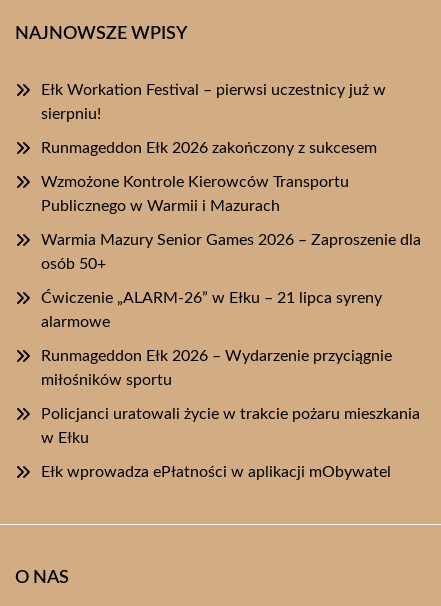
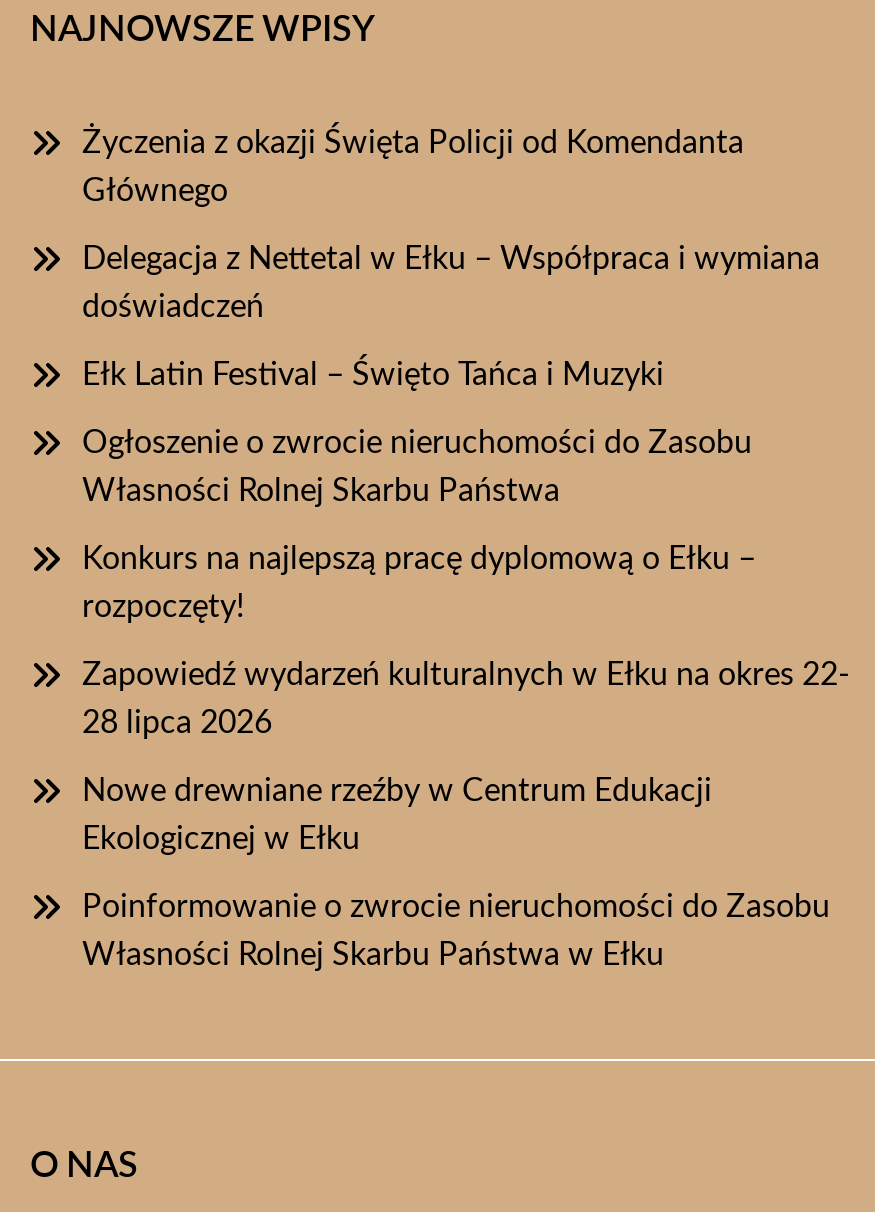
- Ełk Workation Festival – pierwsi uczestnicy już w
- sierpniu!
- Runmageddon Ełk 2026 zakończony z sukcesem
- Wzmożone Kontrole Kierowców Transportu
- Publicznego w Warmii i Mazurach
- Warmia Mazury Senior Games 2026 – Zaproszenie dla
- osób 50+
- Ćwiczenie „ALARM-26” w Ełku – 21 lipca syreny
- alarmowe
- Runmageddon Ełk 2026 – Wydarzenie przyciągnie
- miłośników sportu
- Policjanci uratowali życie w trakcie pożaru mieszkania
- w Ełku
- Ełk wprowadza ePłatności w aplikacji mObywatel
+ Życzenia z okazji Święta Policji od Komendanta
+ Głównego
+ Delegacja z Nettetal w Ełku – Współpraca i wymiana
+ doświadczeń
+ Ełk Latin Festival – Święto Tańca i Muzyki
+ Ogłoszenie o zwrocie nieruchomości do Zasobu
+ Własności Rolnej Skarbu Państwa
+ Konkurs na najlepszą pracę dyplomową o Ełku –
+ rozpoczęty!
+ Zapowiedź wydarzeń kulturalnych w Ełku na okres 22-
+ 28 lipca 2026
+ Nowe drewniane rzeźby w Centrum Edukacji
+ Ekologicznej w Ełku
+ Poinformowanie o zwrocie nieruchomości do Zasobu
+ Własności Rolnej Skarbu Państwa w Ełku
